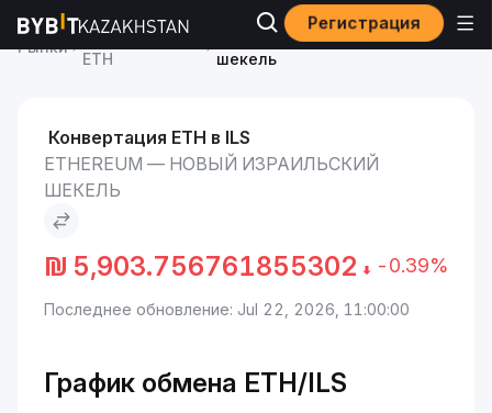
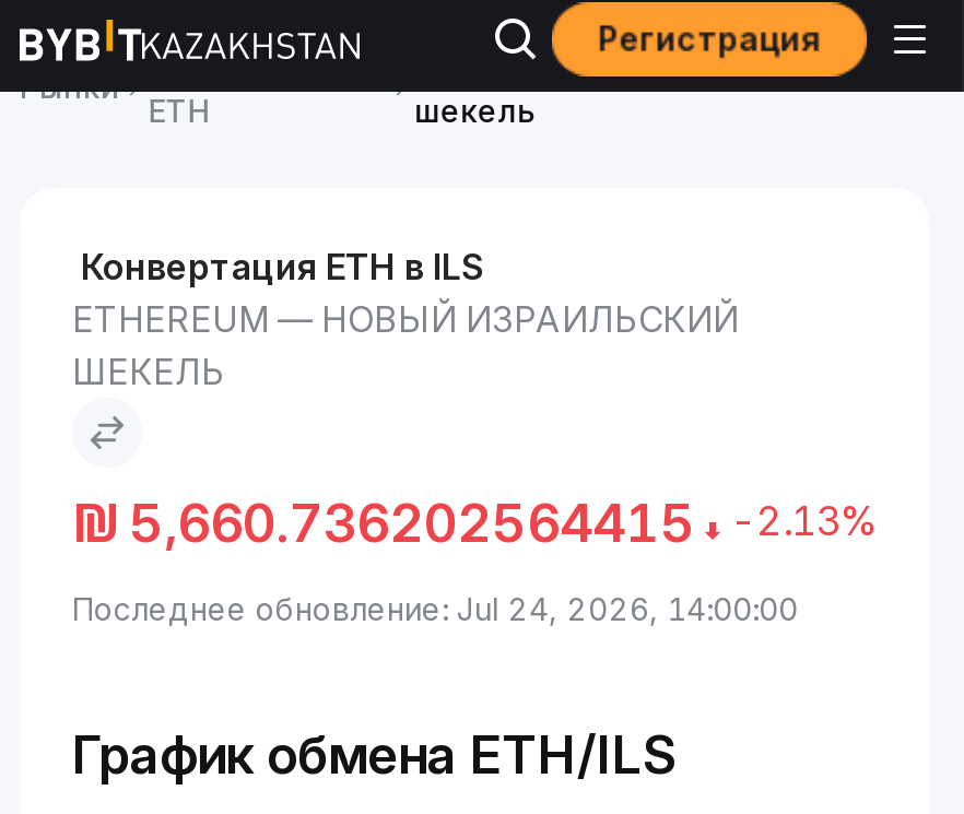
- ₪ 5,903.756761855302
+ ₪ 5,660.736202564415

- -0.39%
+ -2.13%

- Последнее обновление: Jul 22, 2026, 11:00:00
+ Последнее обновление: Jul 24, 2026, 14:00:00
